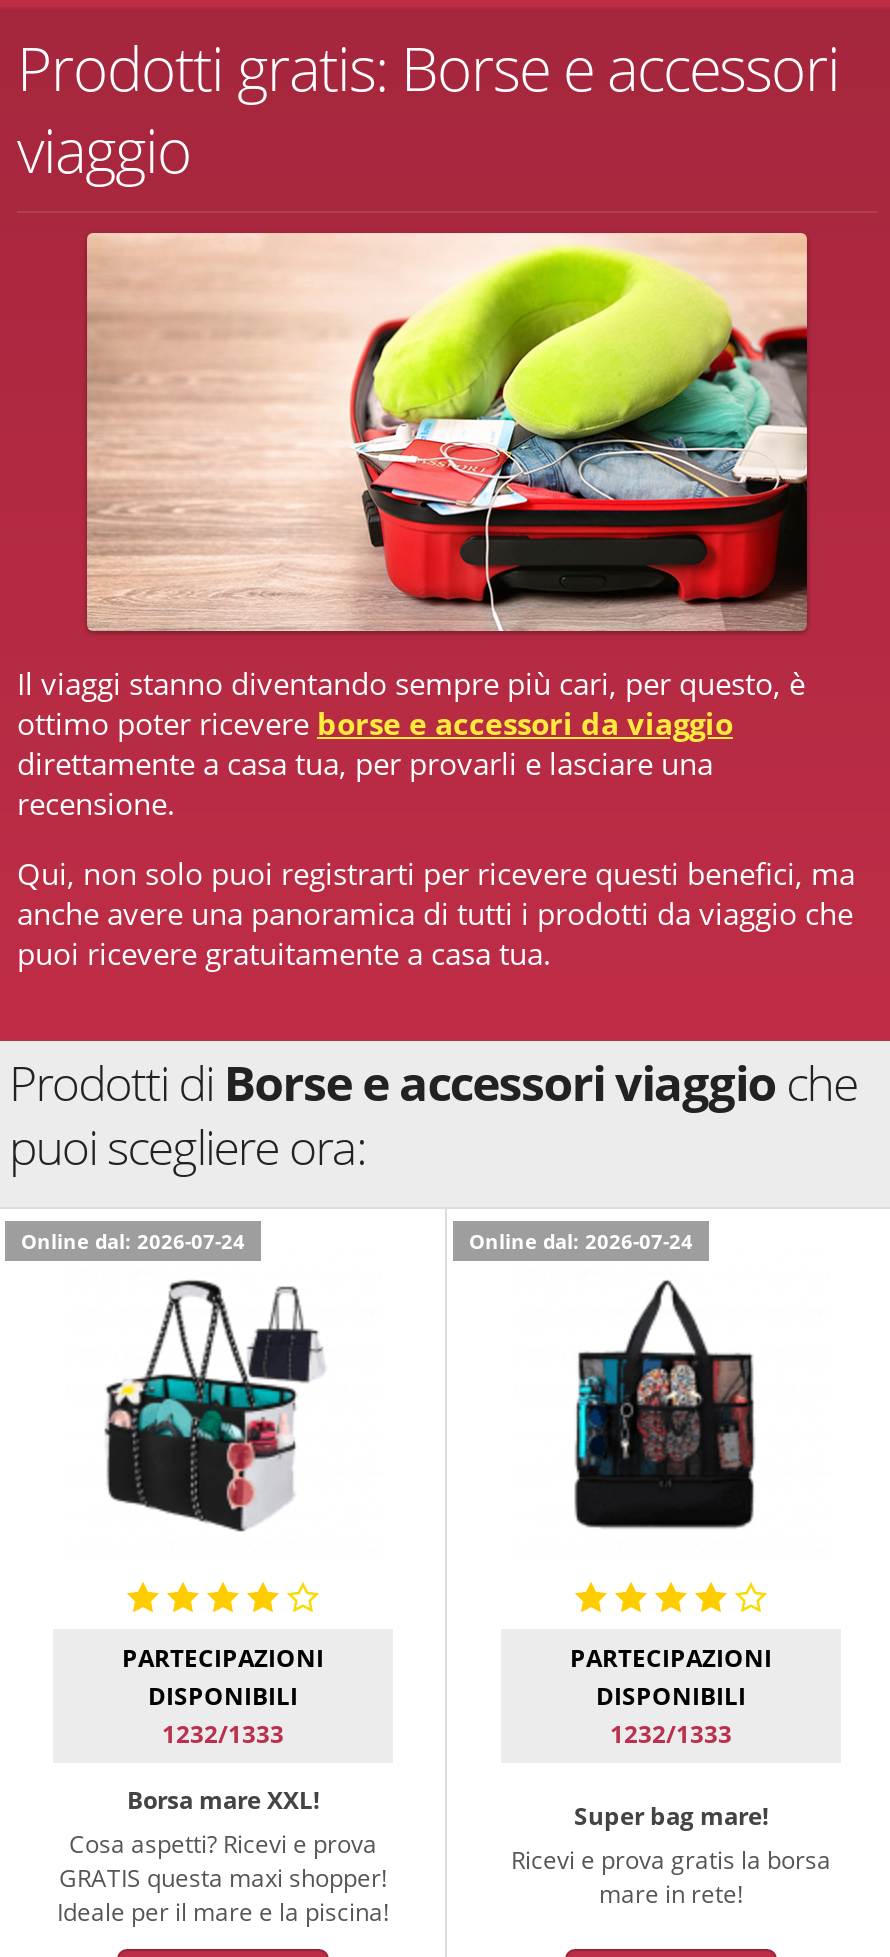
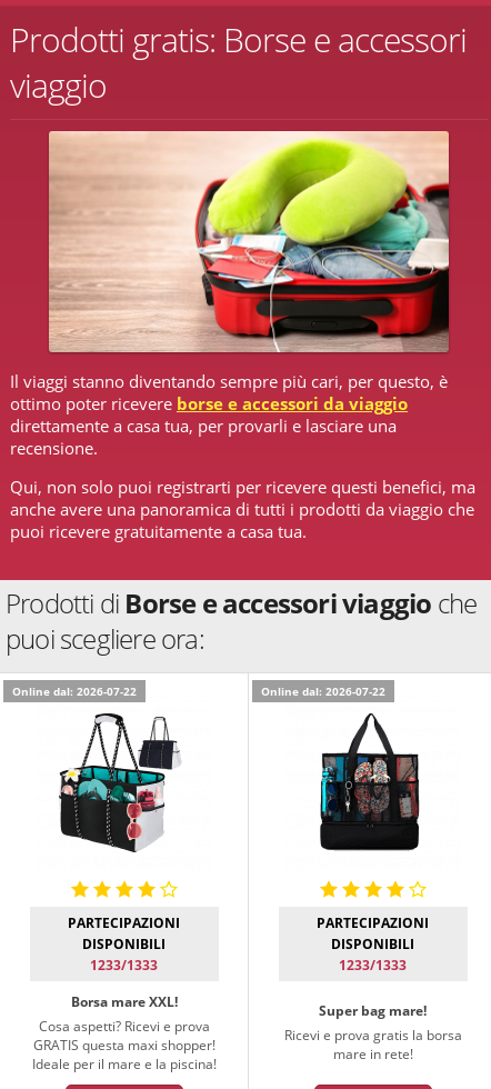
- Online dal: 2026-07-24
+ Online dal: 2026-07-22

- Online dal: 2026-07-24
+ Online dal: 2026-07-22

- 1232/1333
+ 1233/1333

- 1232/1333
+ 1233/1333
